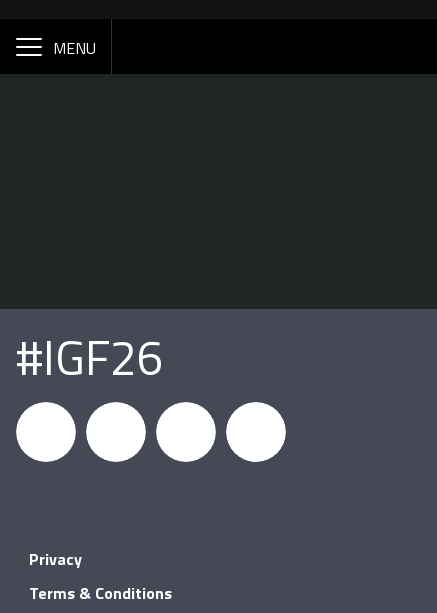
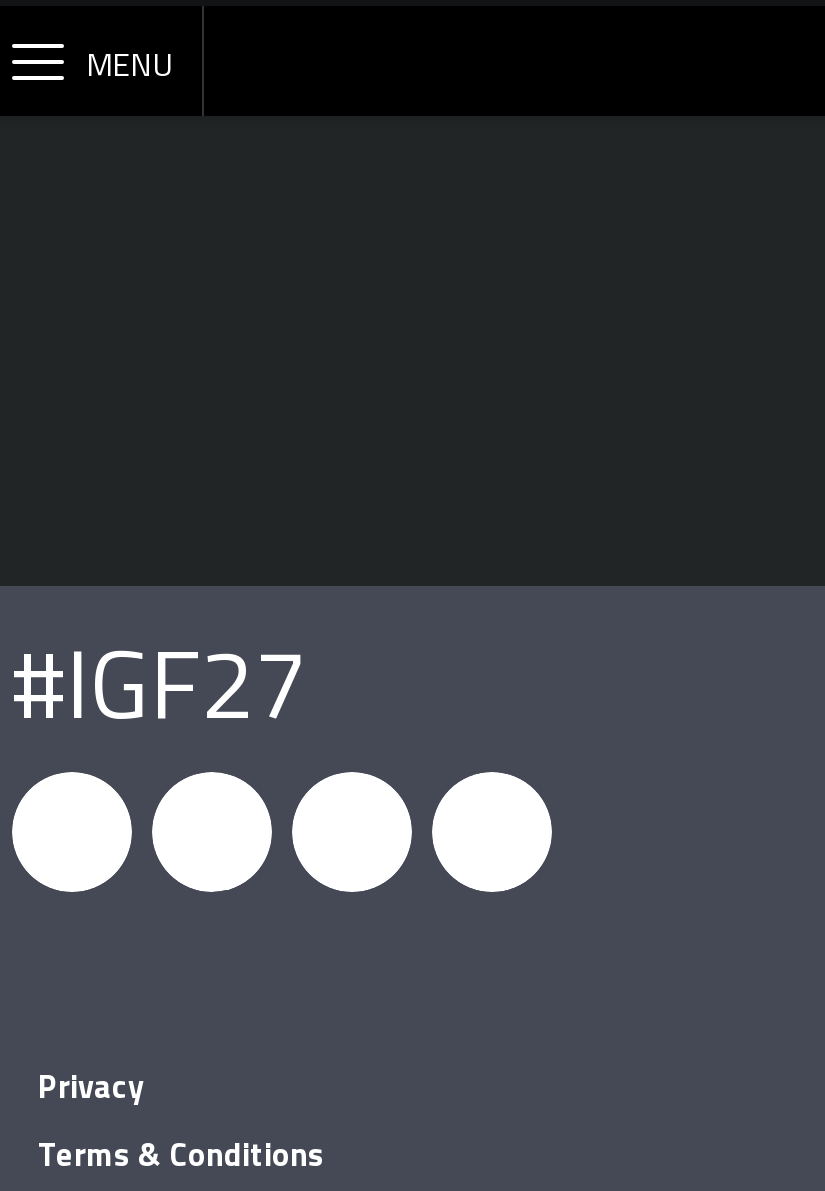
- #IGF26
+ #IGF27
